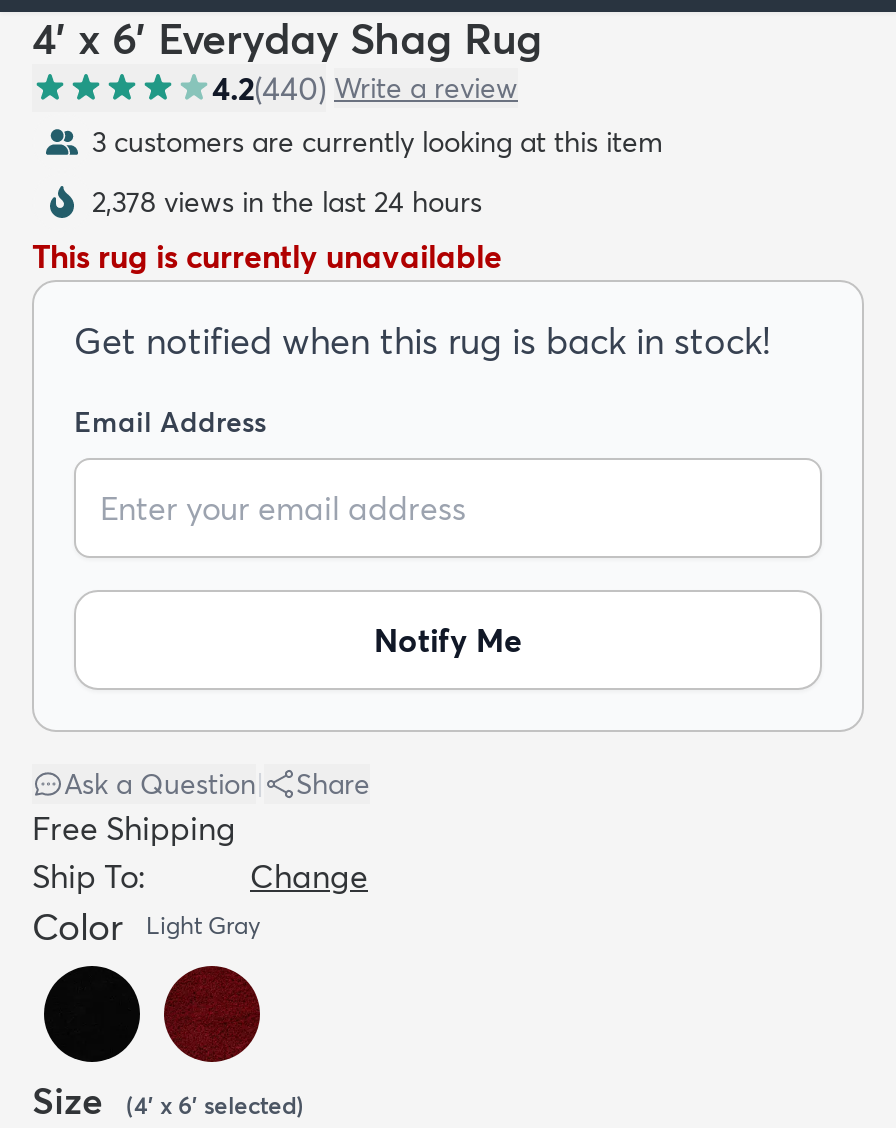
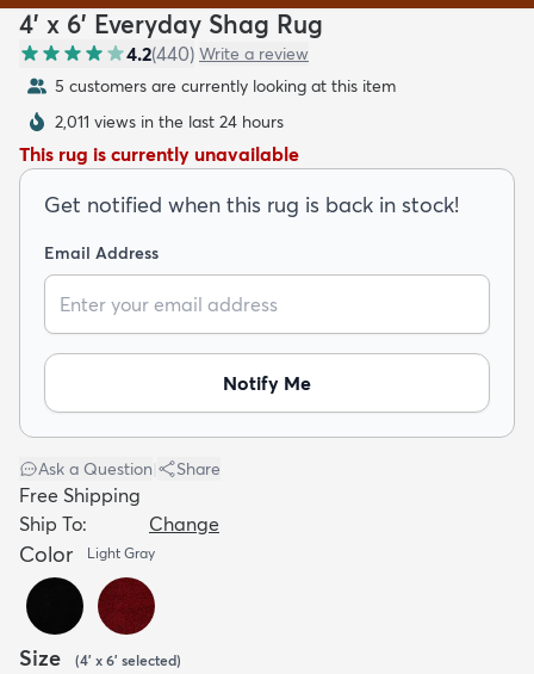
- 3 customers are currently looking at this item
+ 5 customers are currently looking at this item

- 2,378 views in the last 24 hours
+ 2,011 views in the last 24 hours
